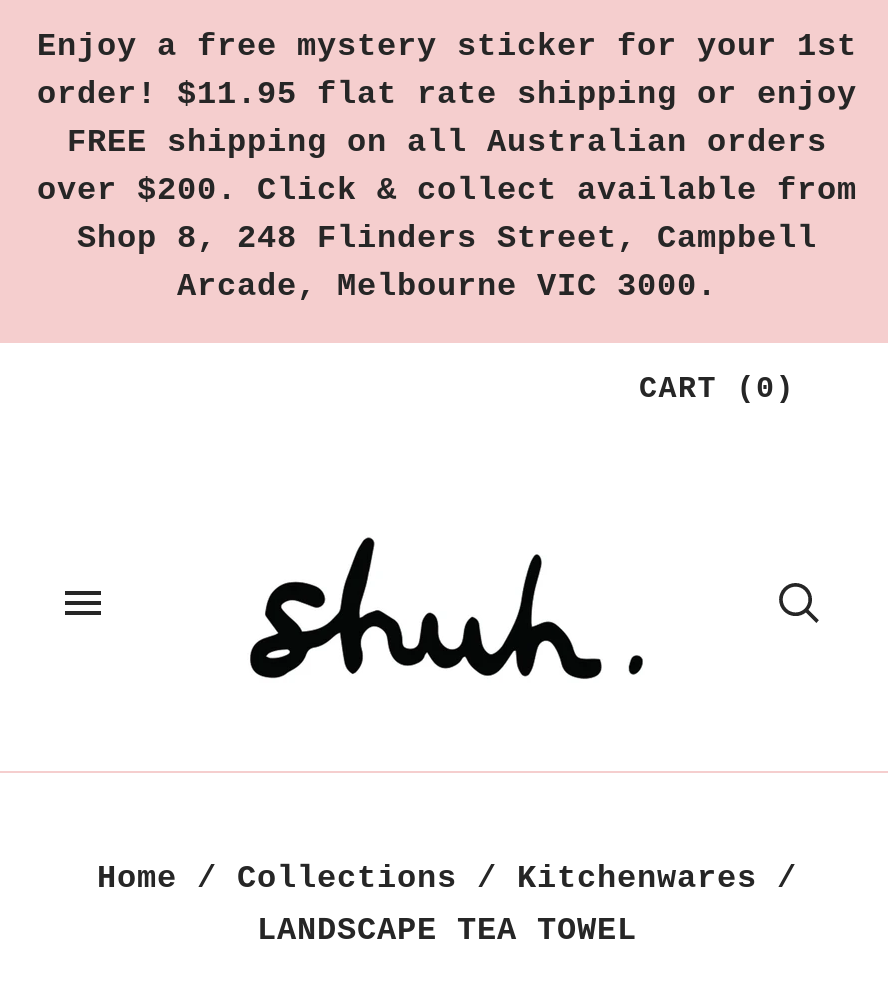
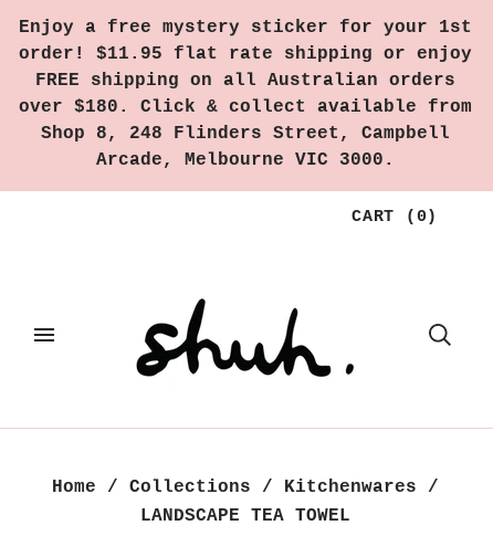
- over $200. Click & collect available from
+ over $180. Click & collect available from
